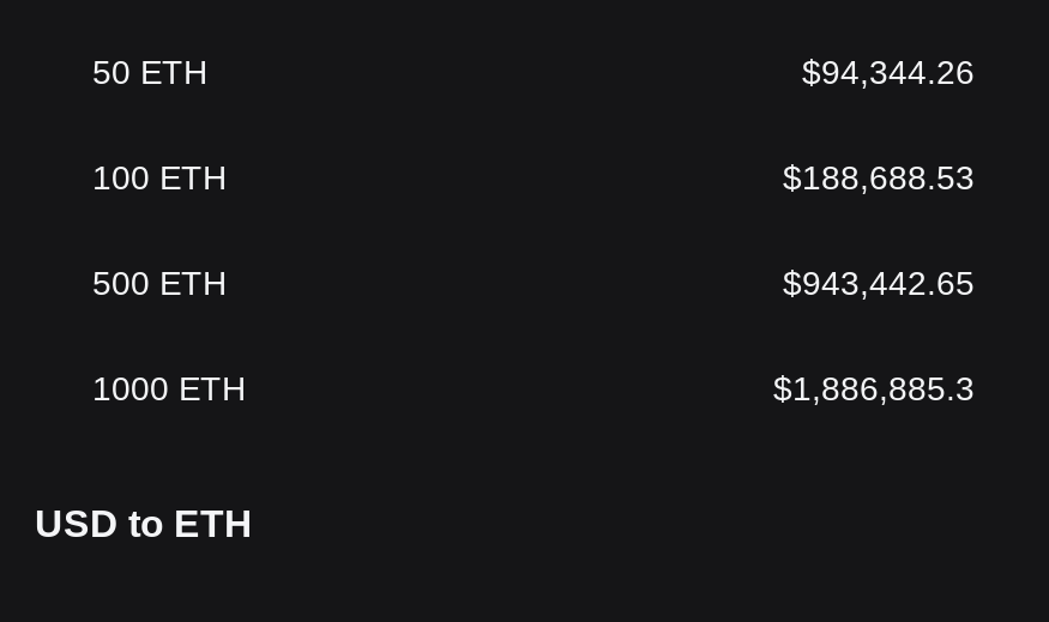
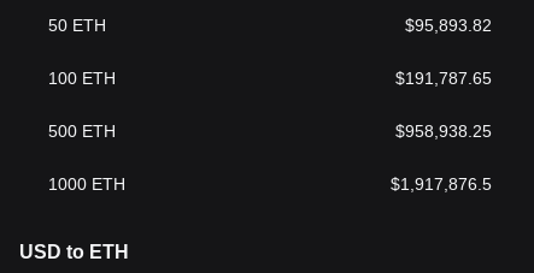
- $94,344.26
+ $95,893.82

- $188,688.53
+ $191,787.65

- $943,442.65
+ $958,938.25

- $1,886,885.3
+ $1,917,876.5
